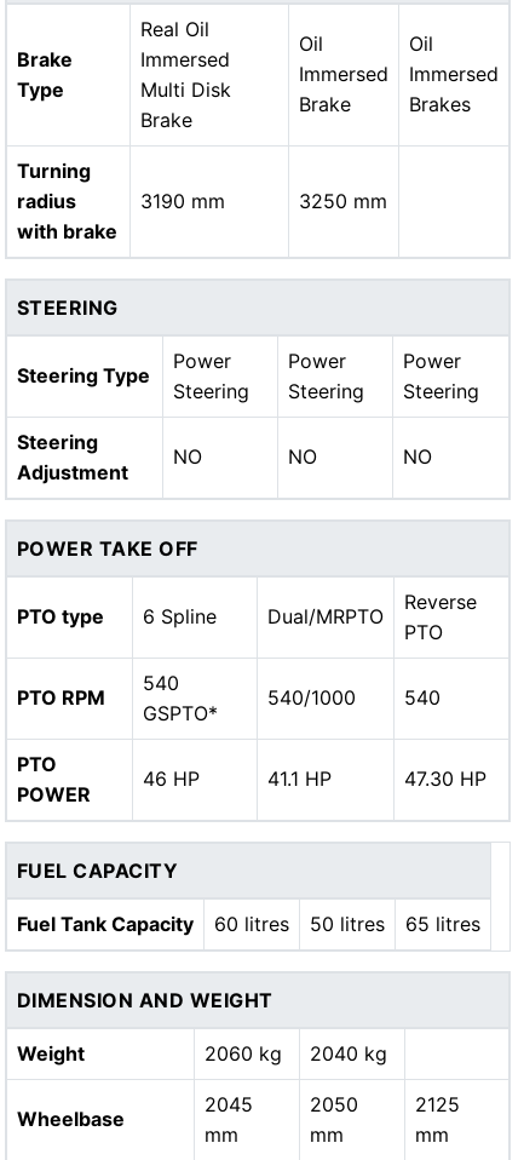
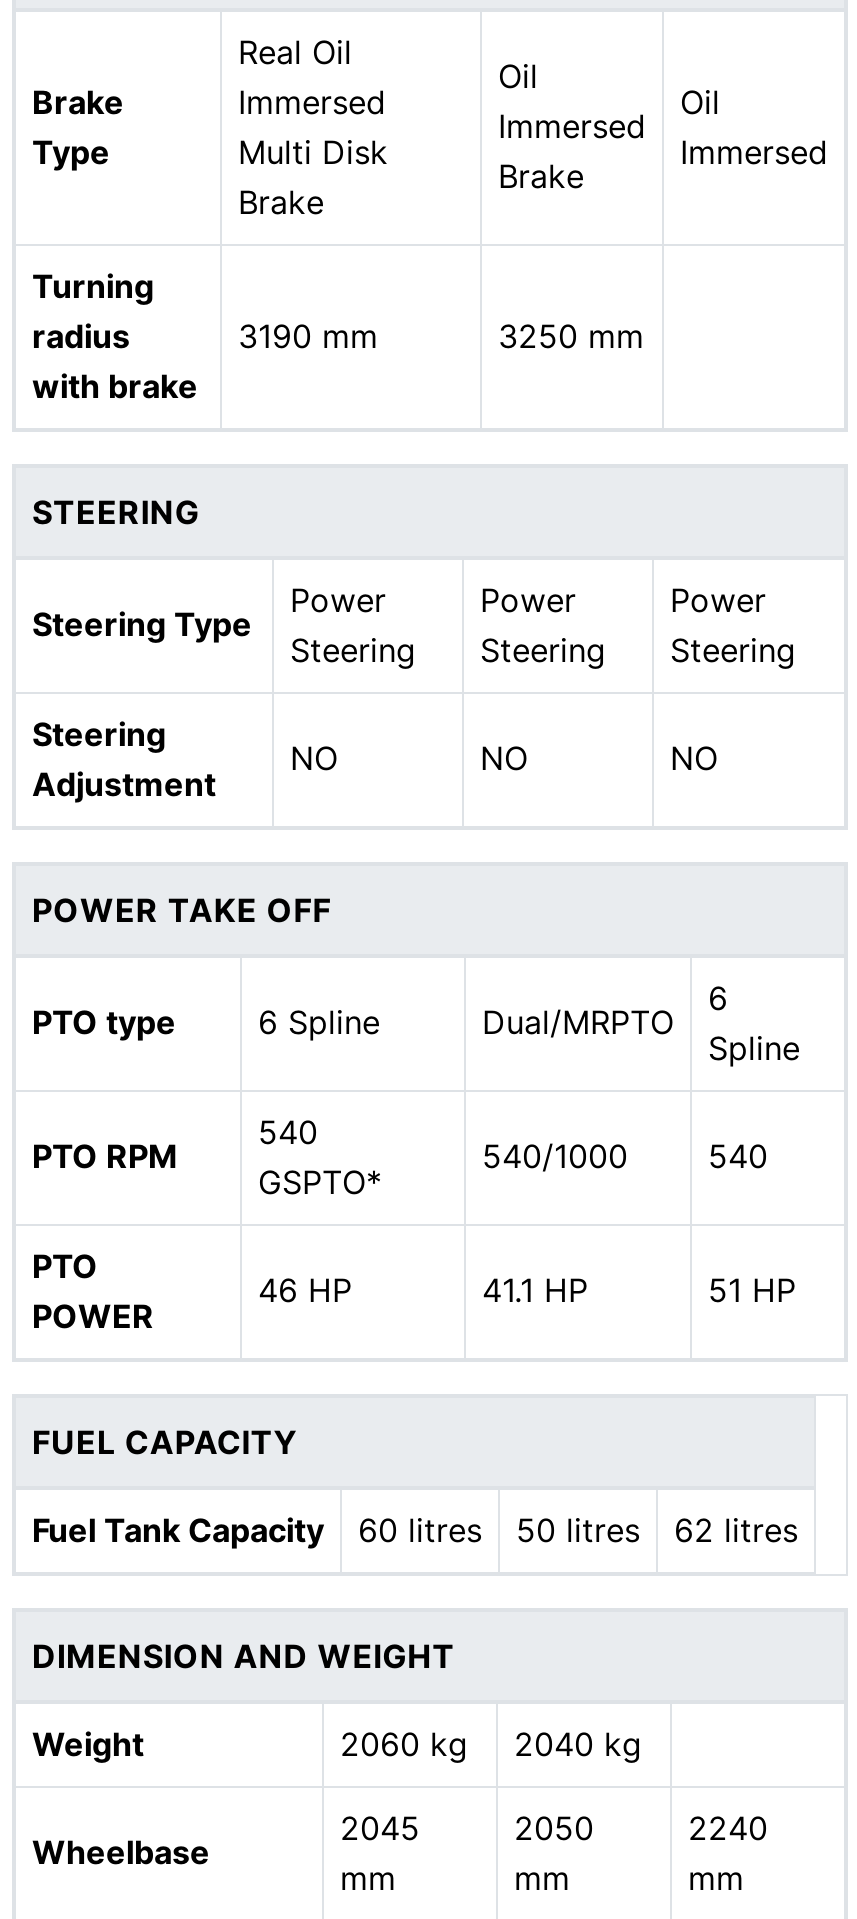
- Brakes

- Reverse
- PTO
+ 6
+ Spline

- 47.30 HP
+ 51 HP

- Fuel Tank Capacity 60 litres 50 litres 65 litres
+ Fuel Tank Capacity 60 litres 50 litres 62 litres

- 2125
+ 2240
